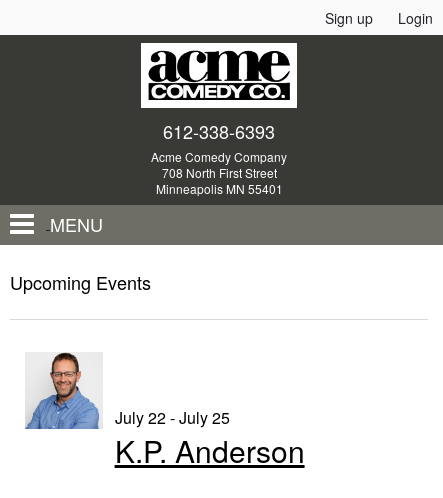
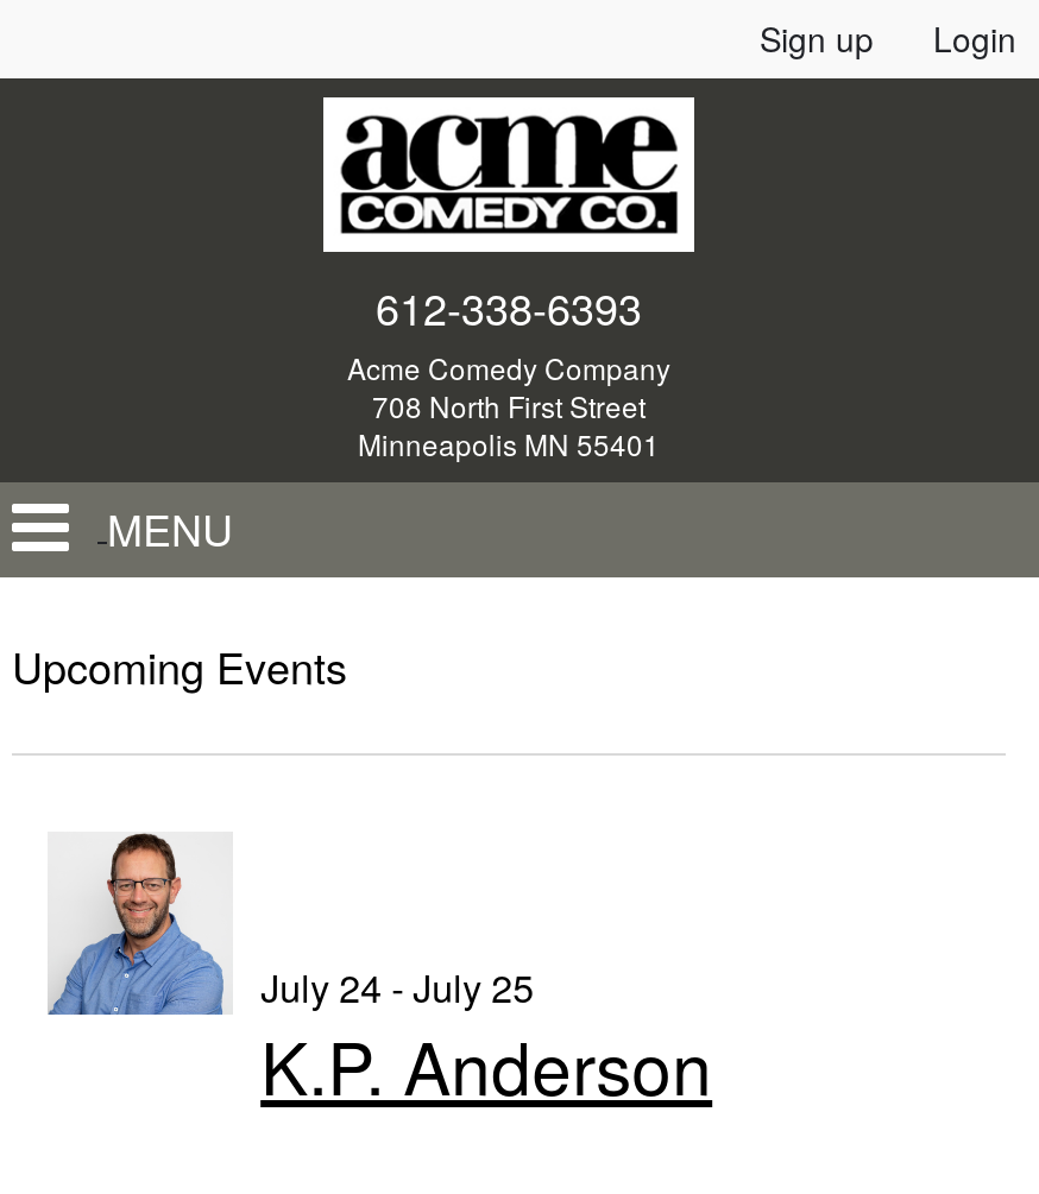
- July 22 - July 25
+ July 24 - July 25
